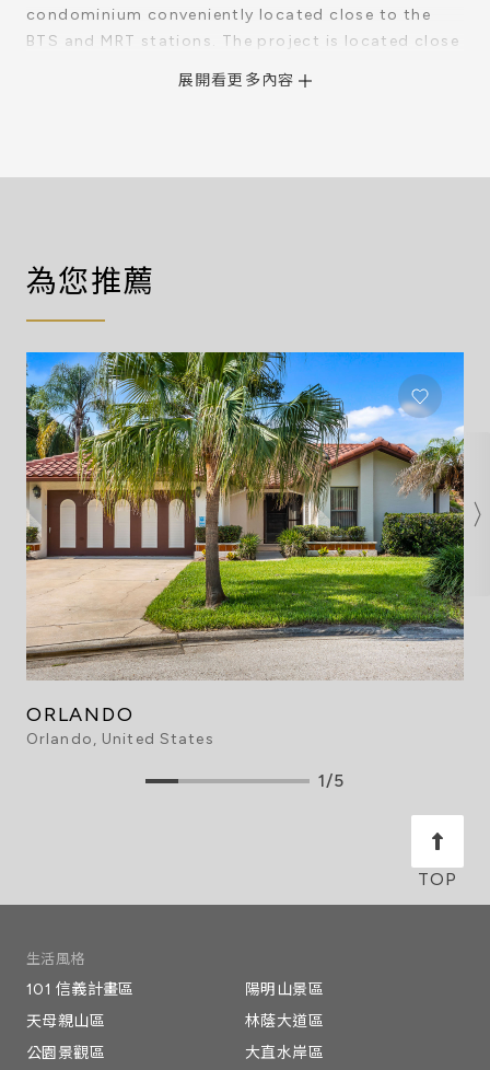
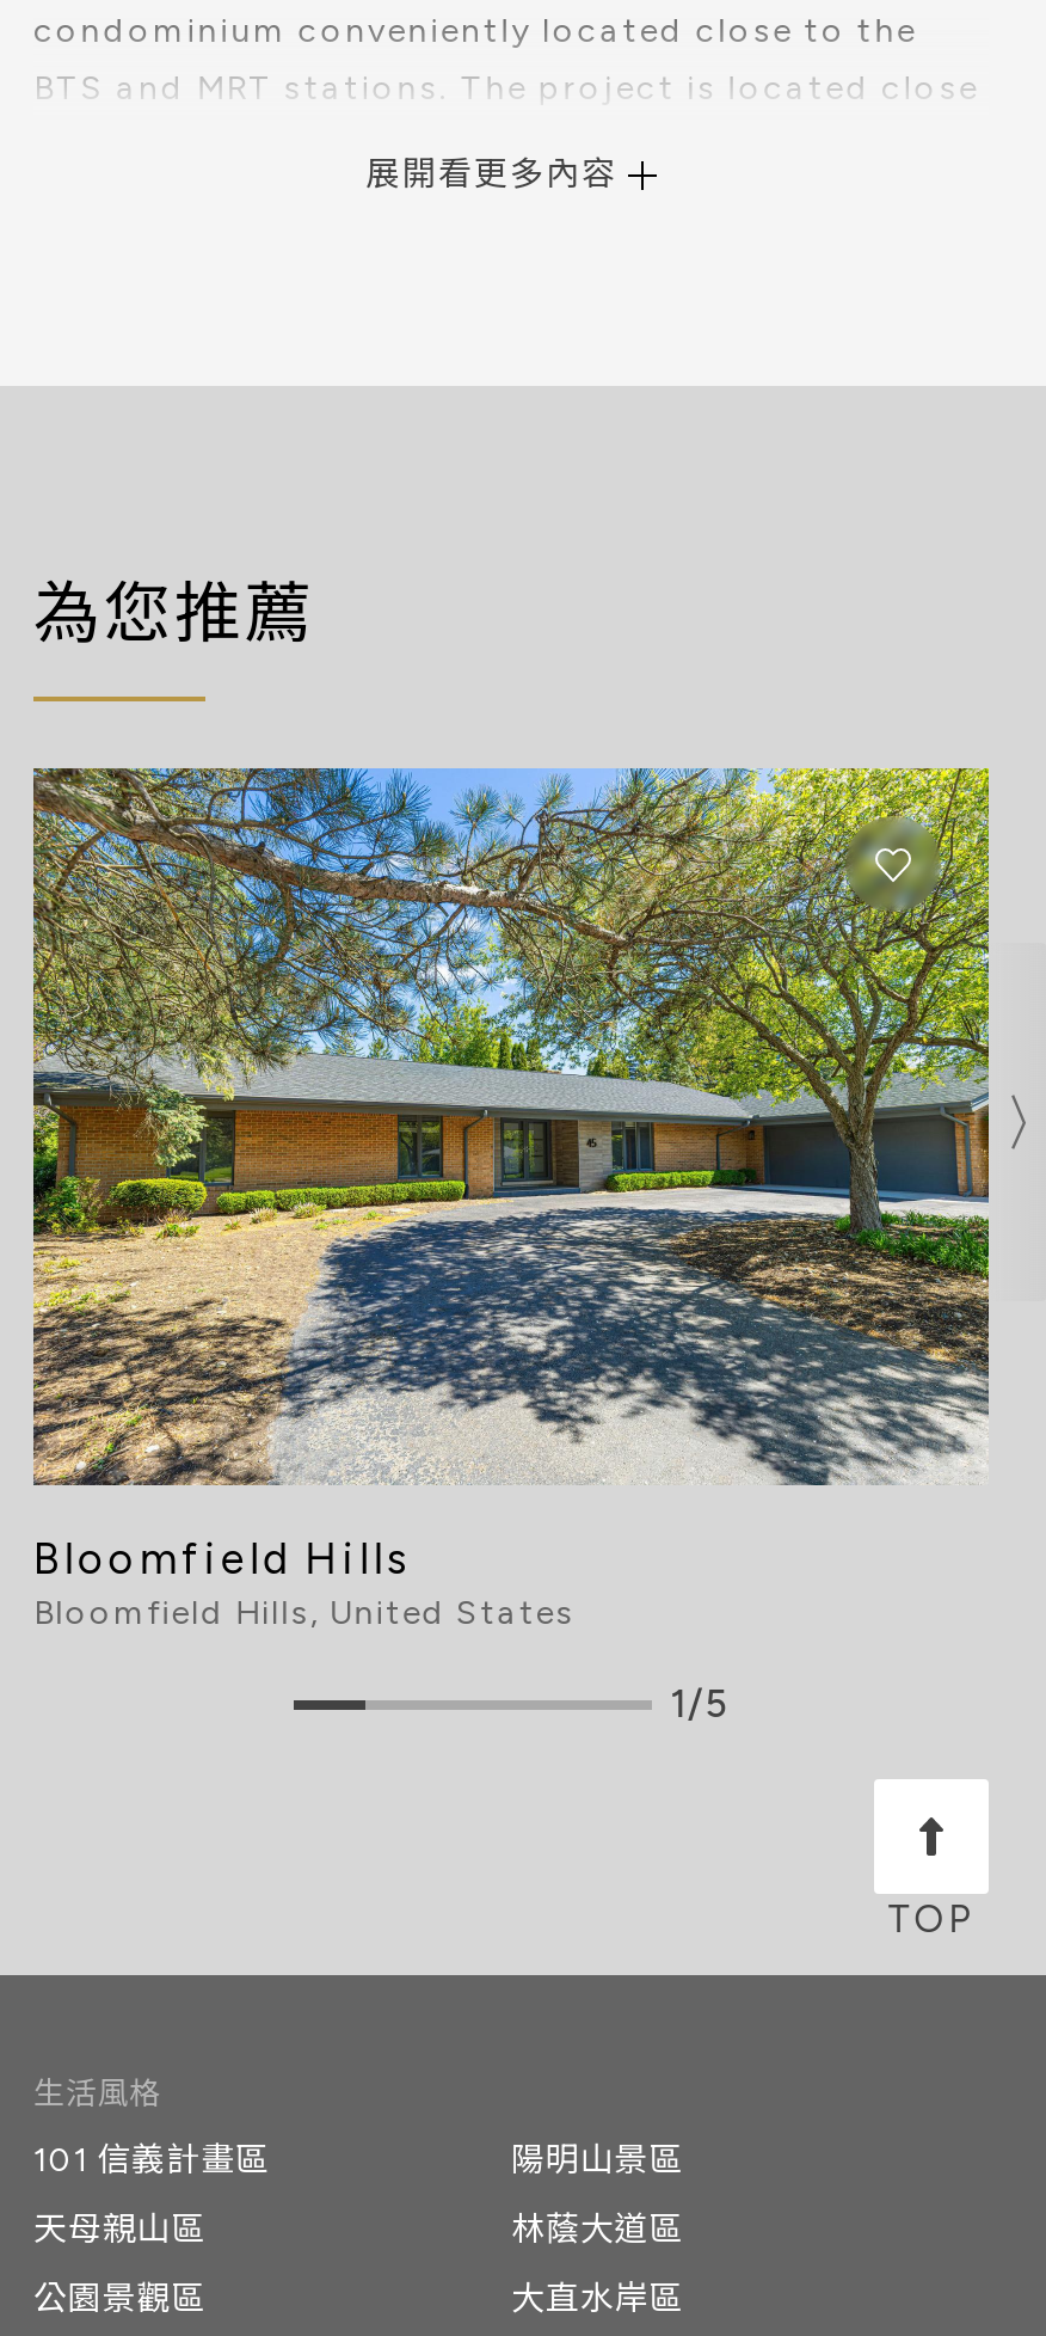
- [image]
- ORLANDO
- Orlando, United States
+ [image]
+ Bloomfield Hills
+ Bloomfield Hills, United States
